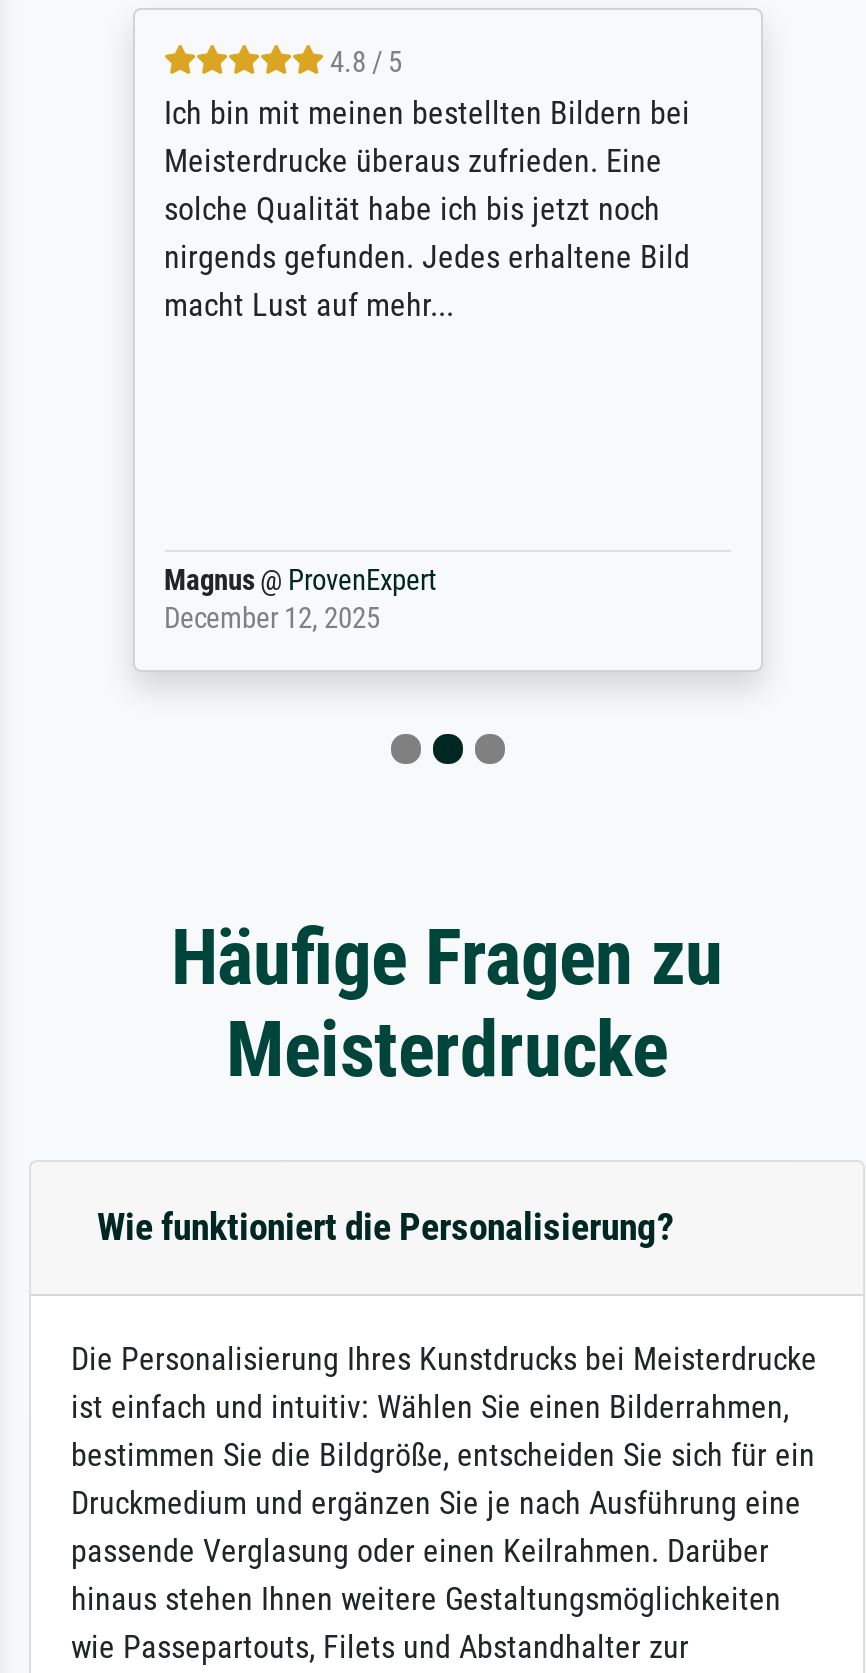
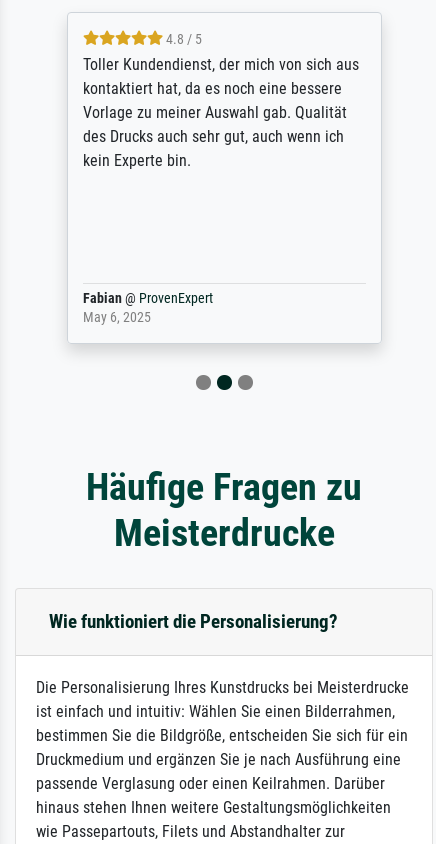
- Ich bin mit meinen bestellten Bildern bei
- Meisterdrucke überaus zufrieden. Eine
- solche Qualität habe ich bis jetzt noch
- nirgends gefunden. Jedes erhaltene Bild
- macht Lust auf mehr...
+ Toller Kundendienst, der mich von sich aus
+ kontaktiert hat, da es noch eine bessere
+ Vorlage zu meiner Auswahl gab. Qualität
+ des Drucks auch sehr gut, auch wenn ich
+ kein Experte bin.

- Magnus @ ProvenExpert
- December 12, 2025
+ Fabian @ ProvenExpert
+ May 6, 2025
